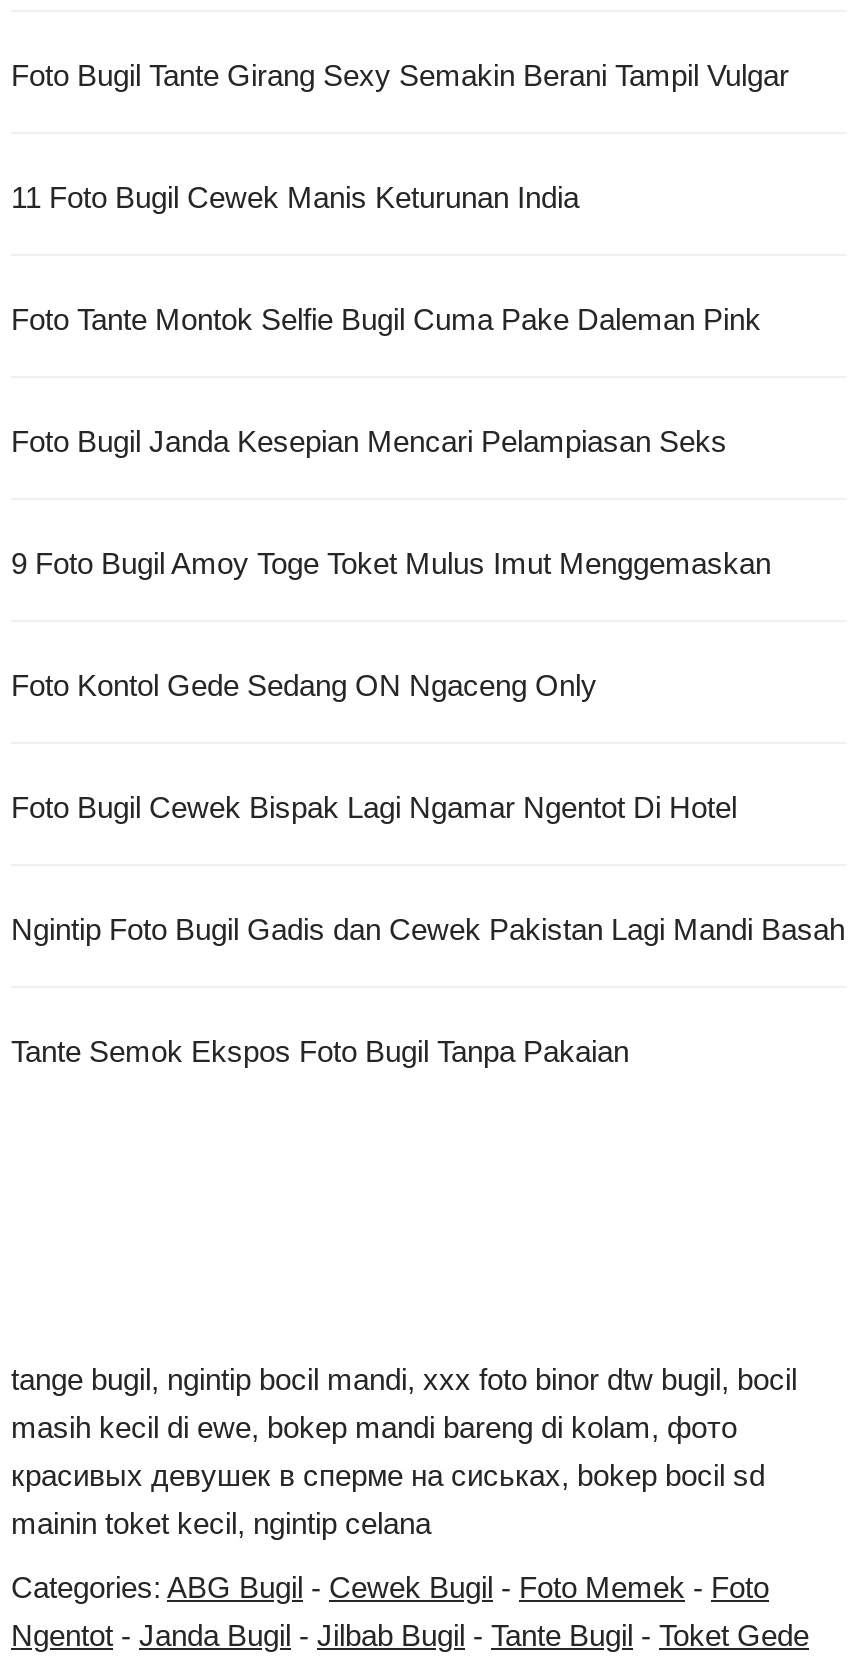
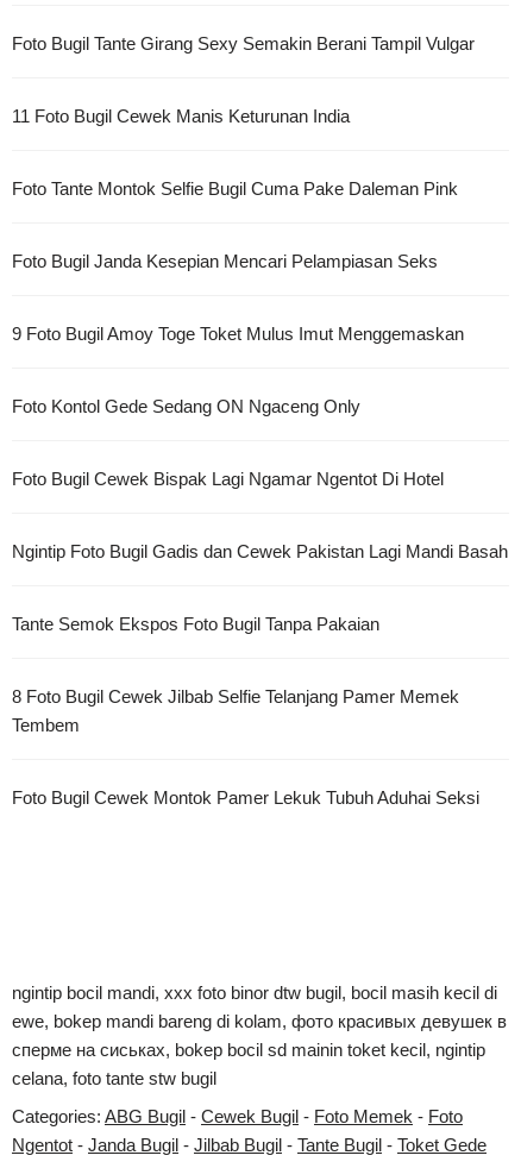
+ 8 Foto Bugil Cewek Jilbab Selfie Telanjang Pamer Memek
+ Tembem

+ Foto Bugil Cewek Montok Pamer Lekuk Tubuh Aduhai Seksi

- tange bugil, ngintip bocil mandi, xxx foto binor dtw bugil, bocil
- masih kecil di ewe, bokep mandi bareng di kolam, фото
- красивых девушек в сперме на сиськах, bokep bocil sd
- mainin toket kecil, ngintip celana
+ ngintip bocil mandi, xxx foto binor dtw bugil, bocil masih kecil di
+ ewe, bokep mandi bareng di kolam, фото красивых девушек в
+ сперме на сиськах, bokep bocil sd mainin toket kecil, ngintip
+ celana, foto tante stw bugil
